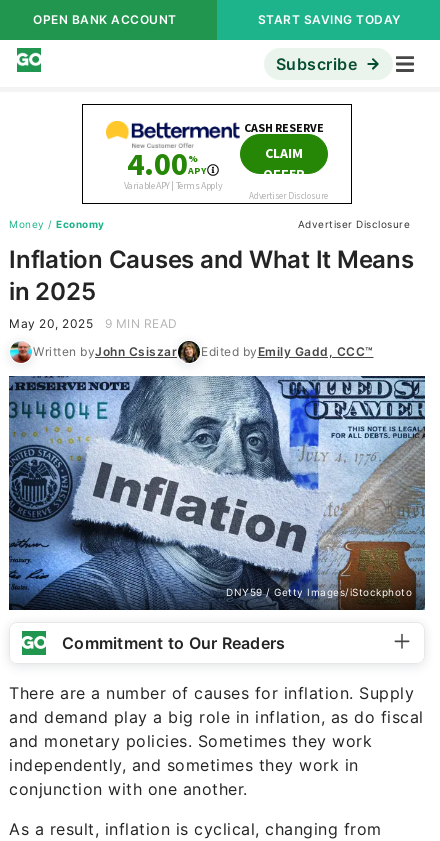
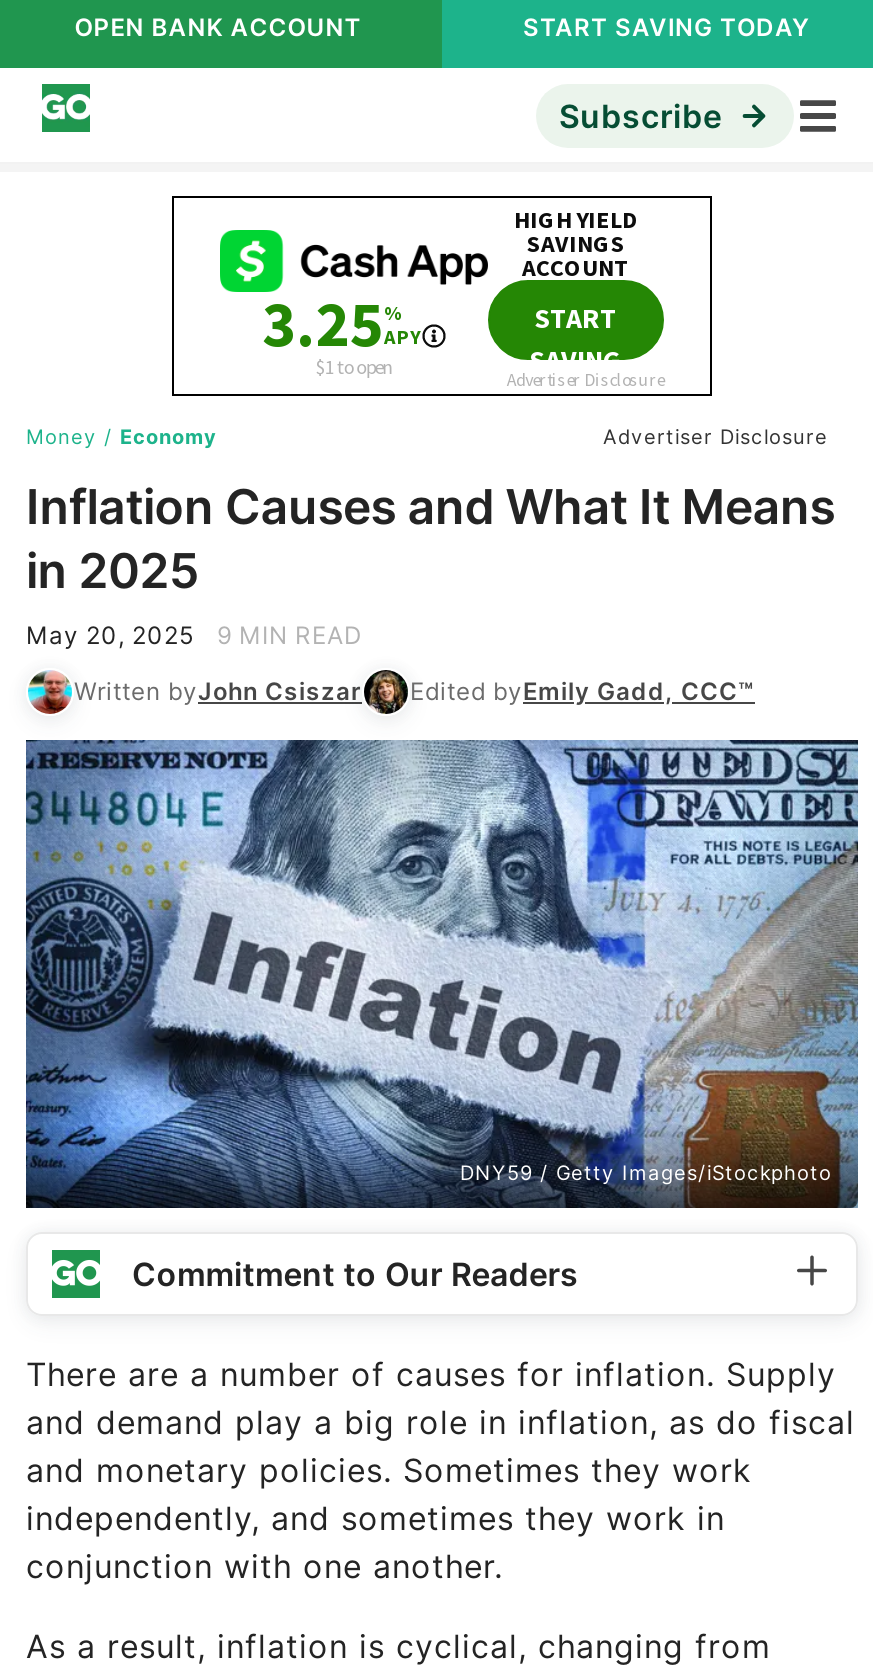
- [image]
+ [image]
